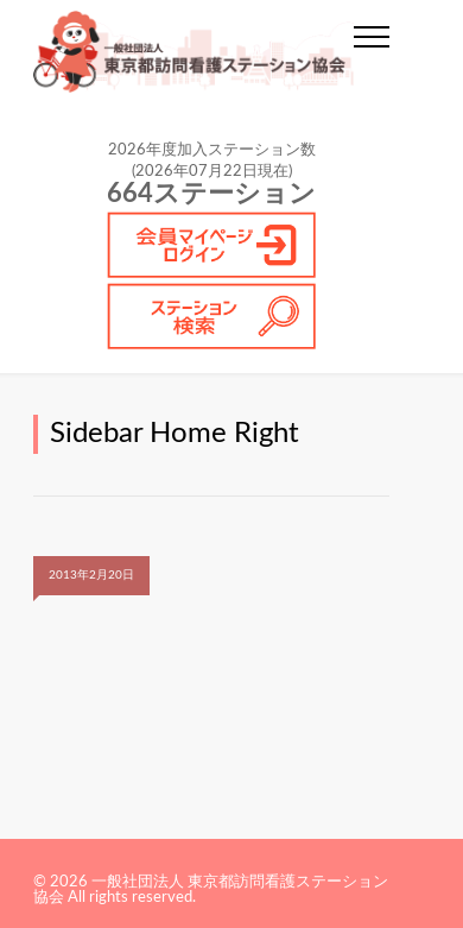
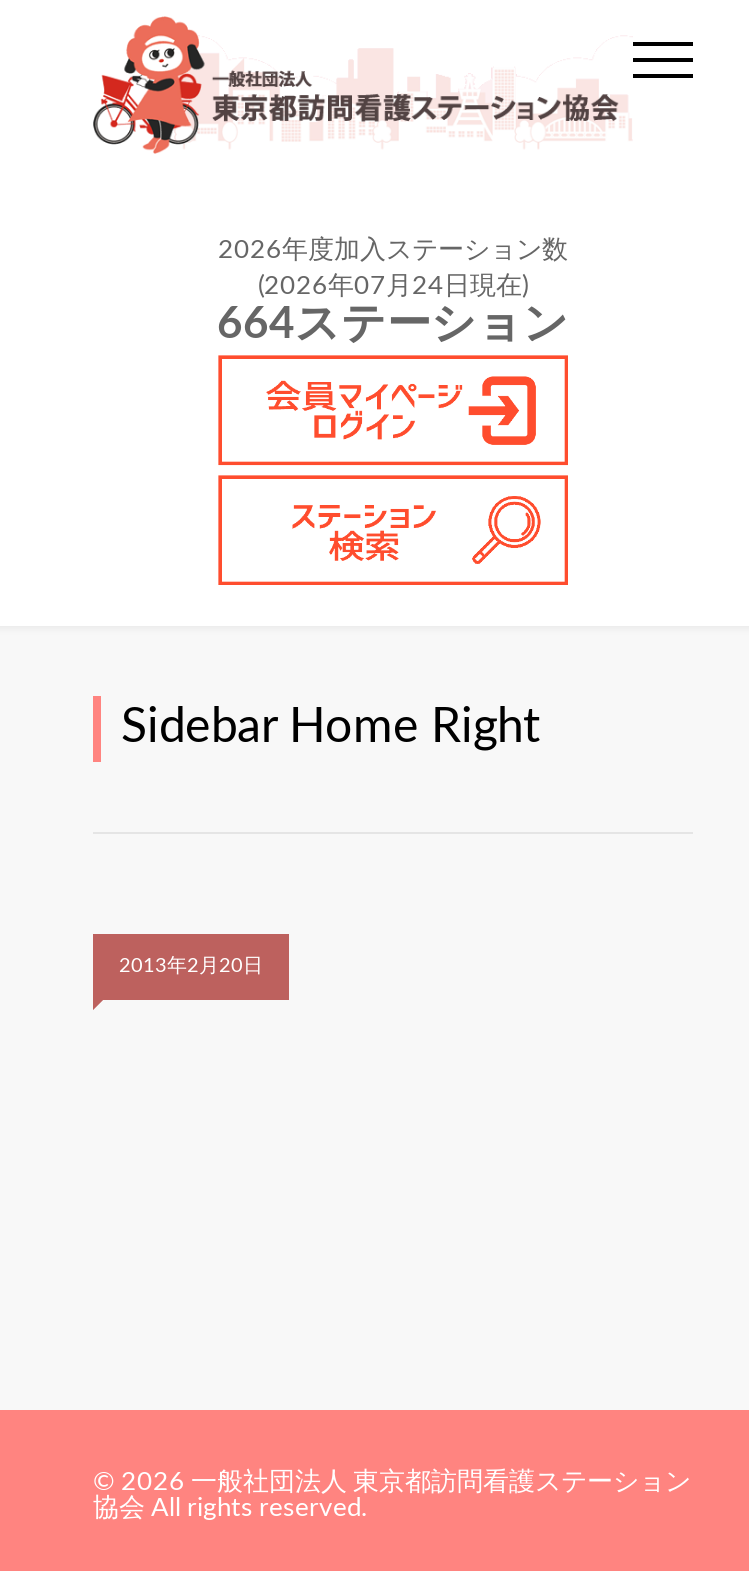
- (2026年07月22日現在)
+ (2026年07月24日現在)
